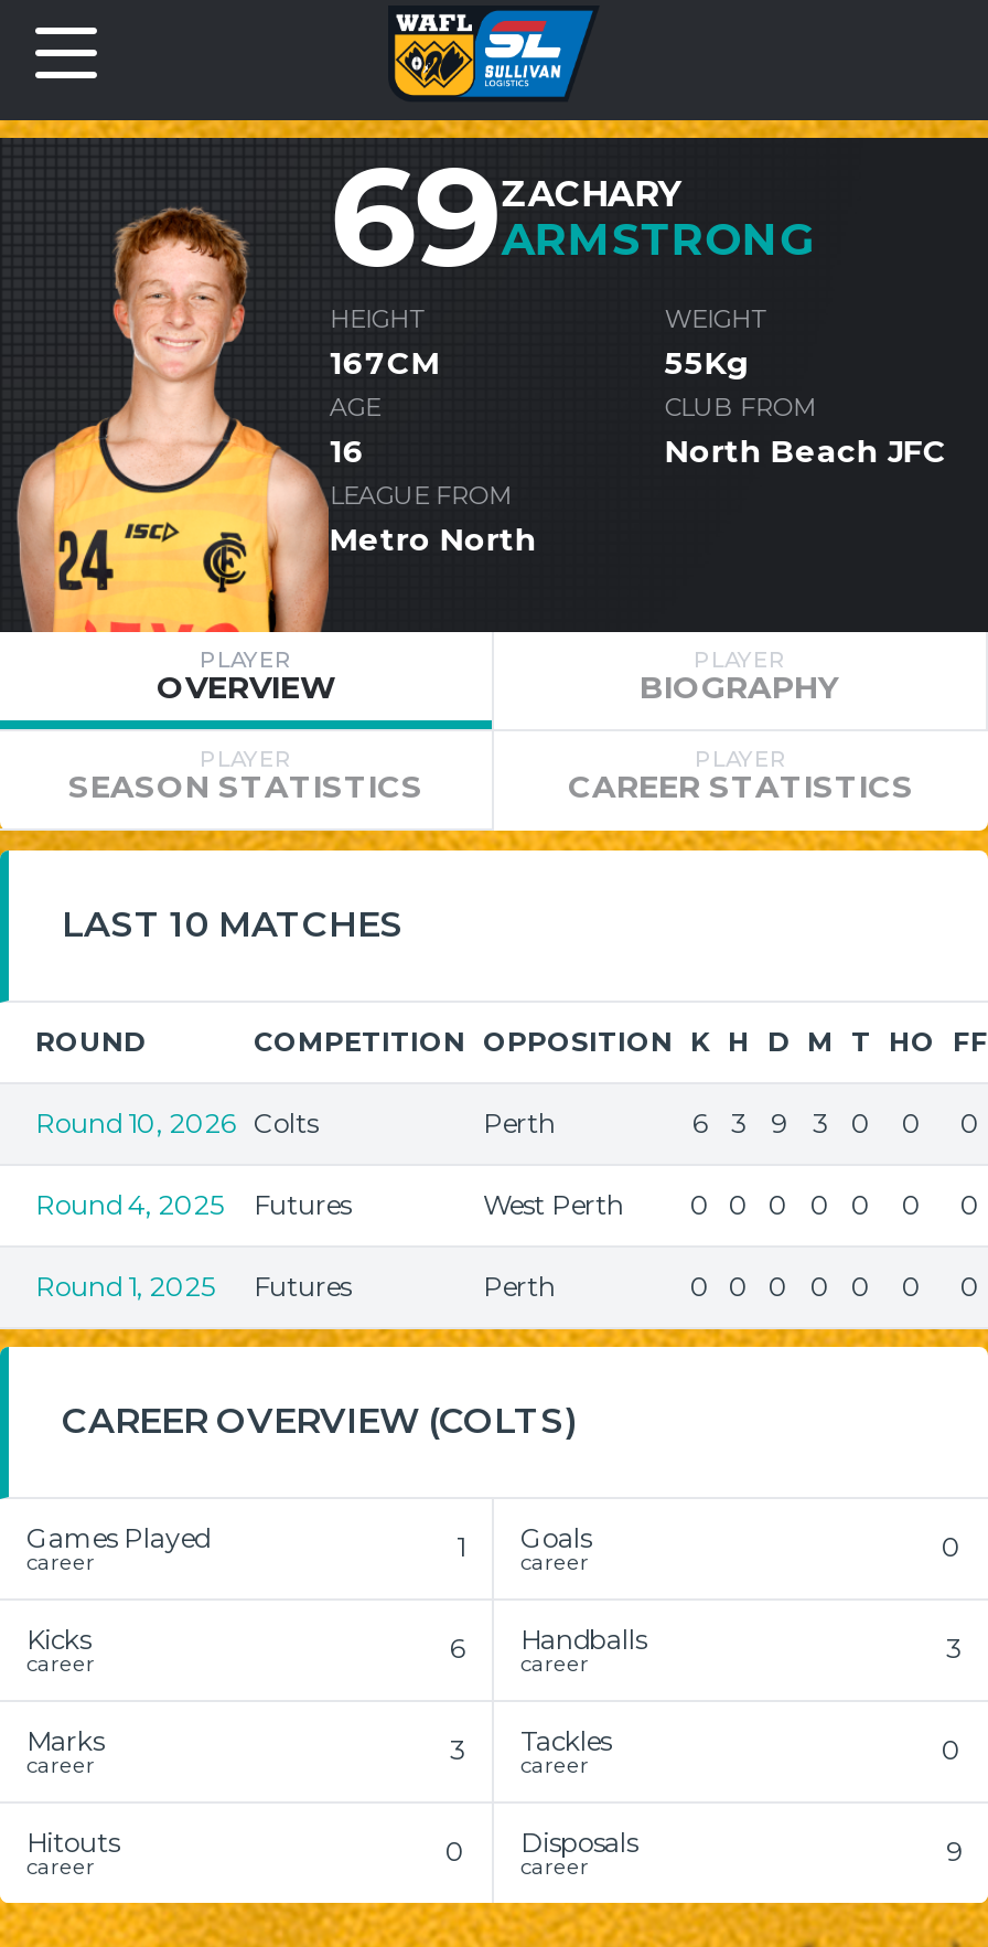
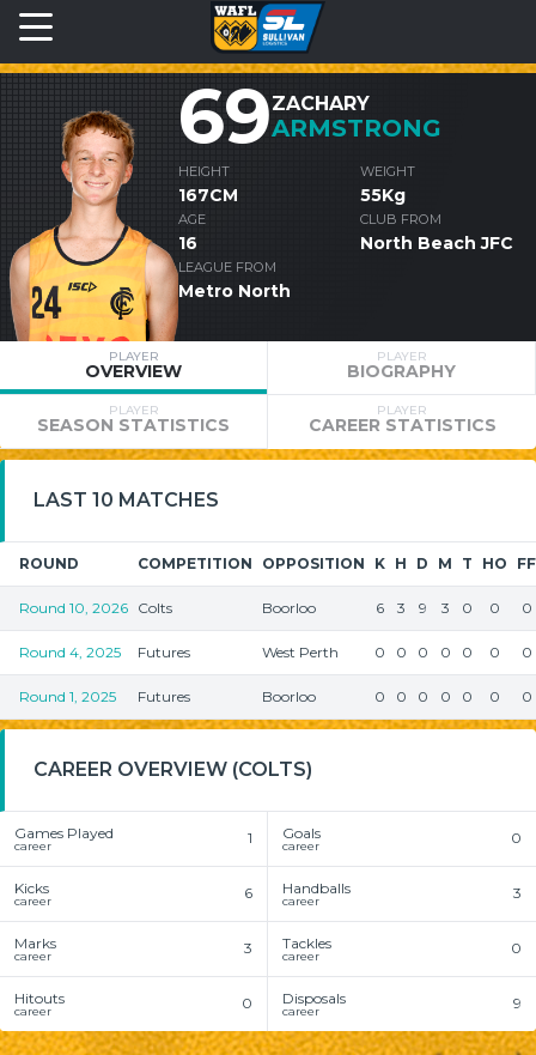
- Perth
+ Boorloo

- Perth
+ Boorloo
